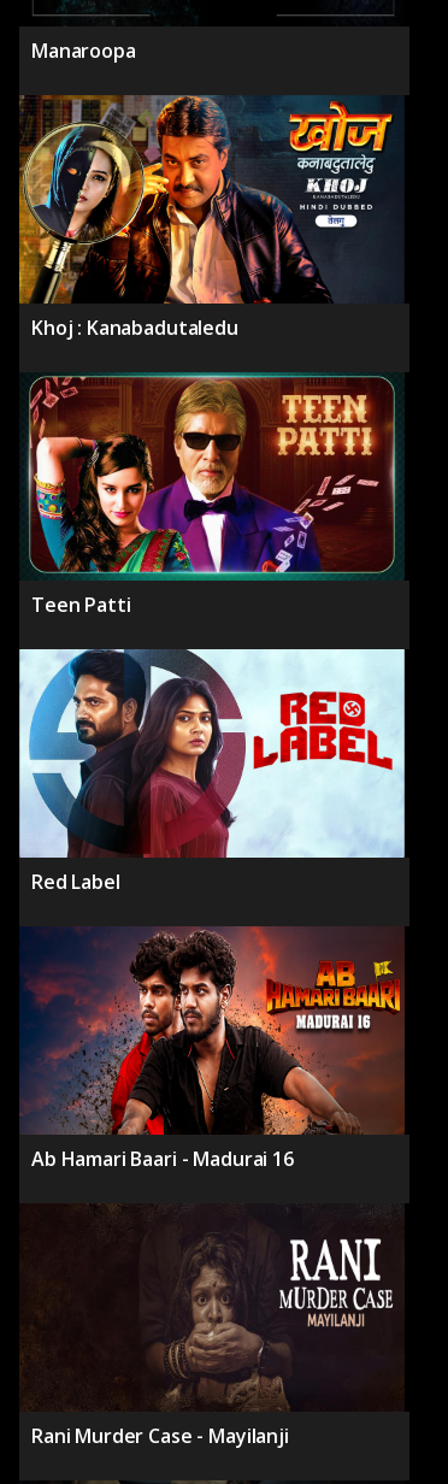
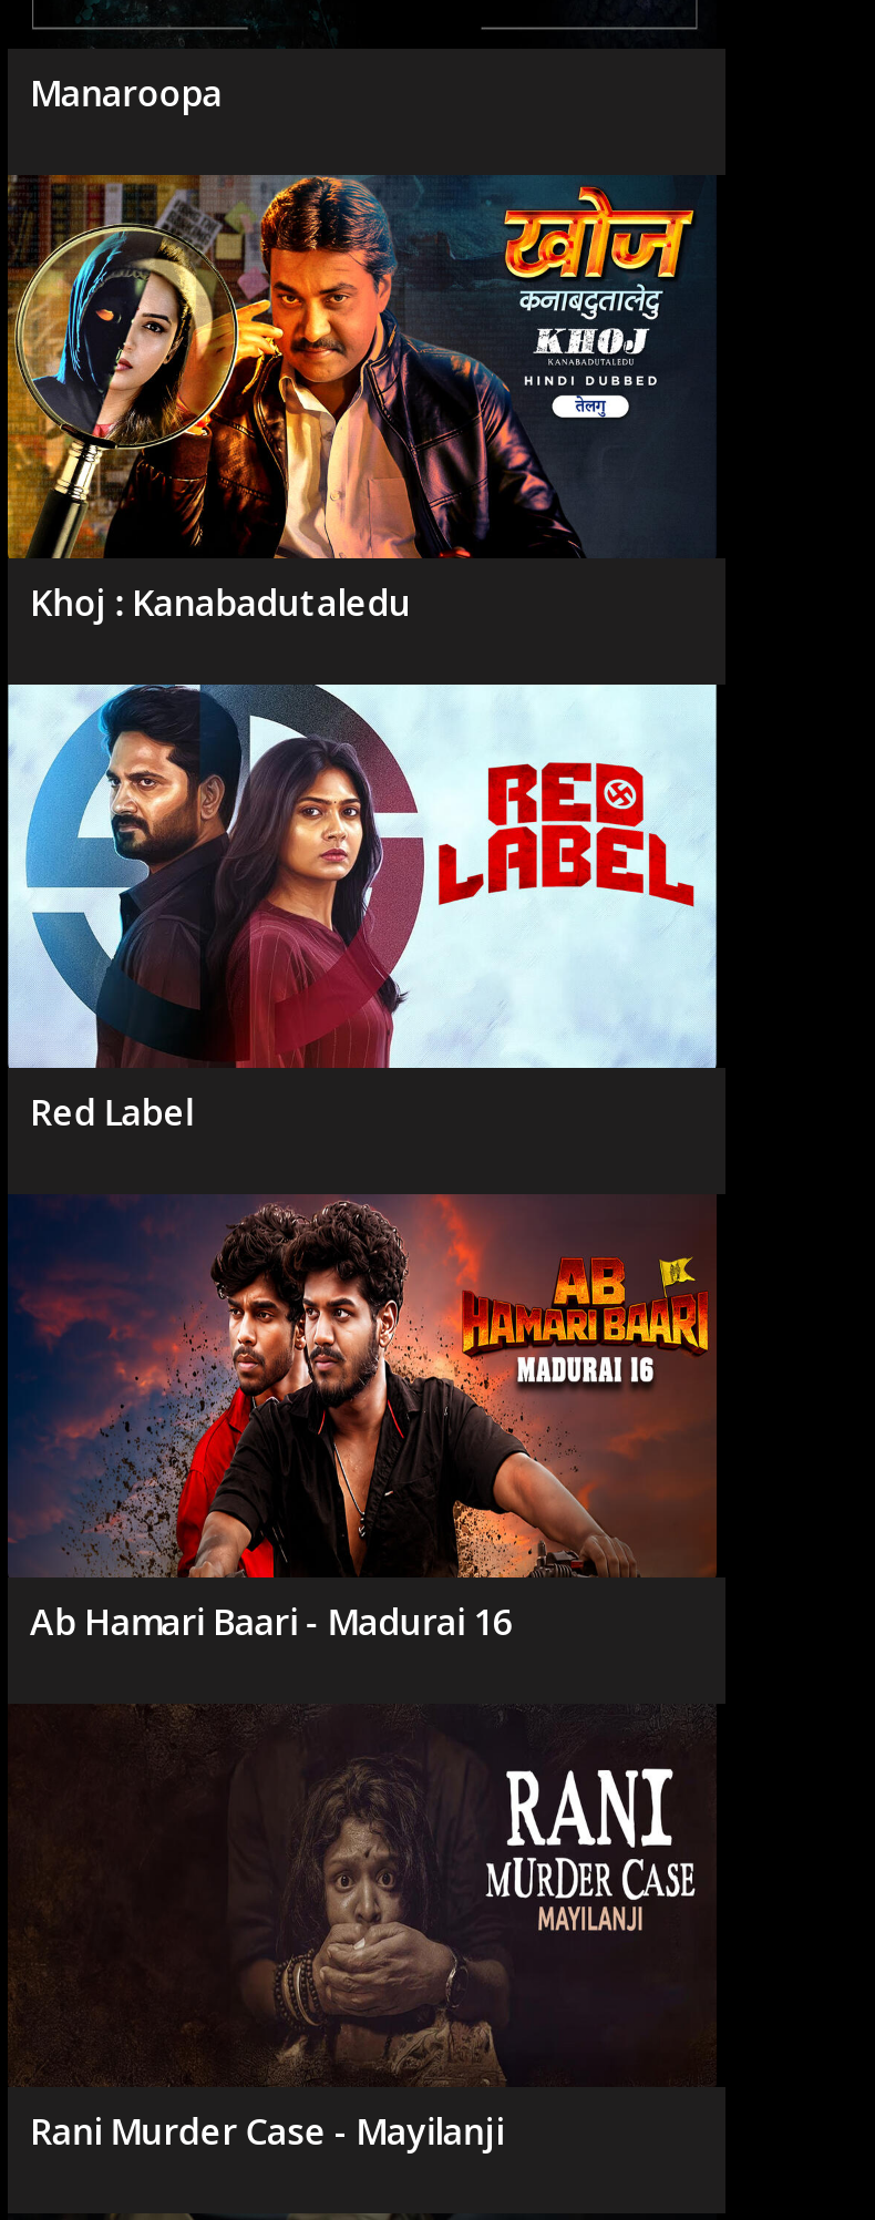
- [image]
- Teen Patti
